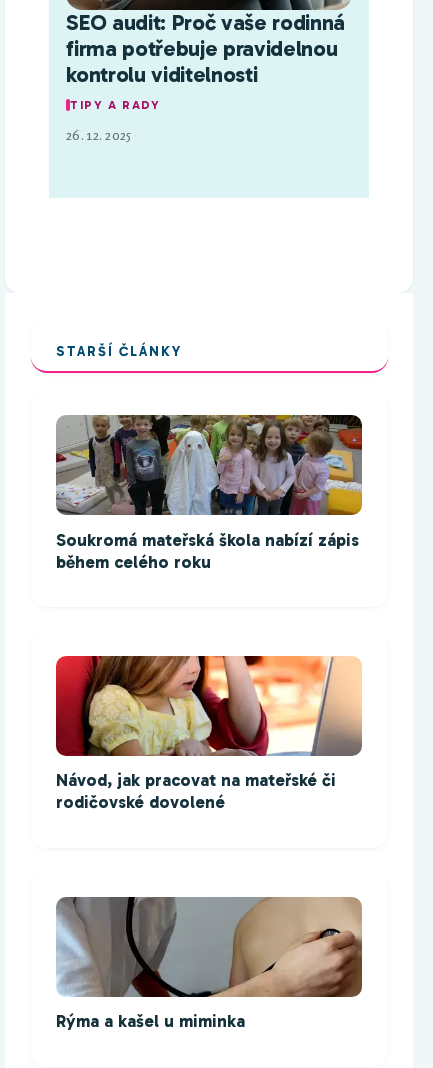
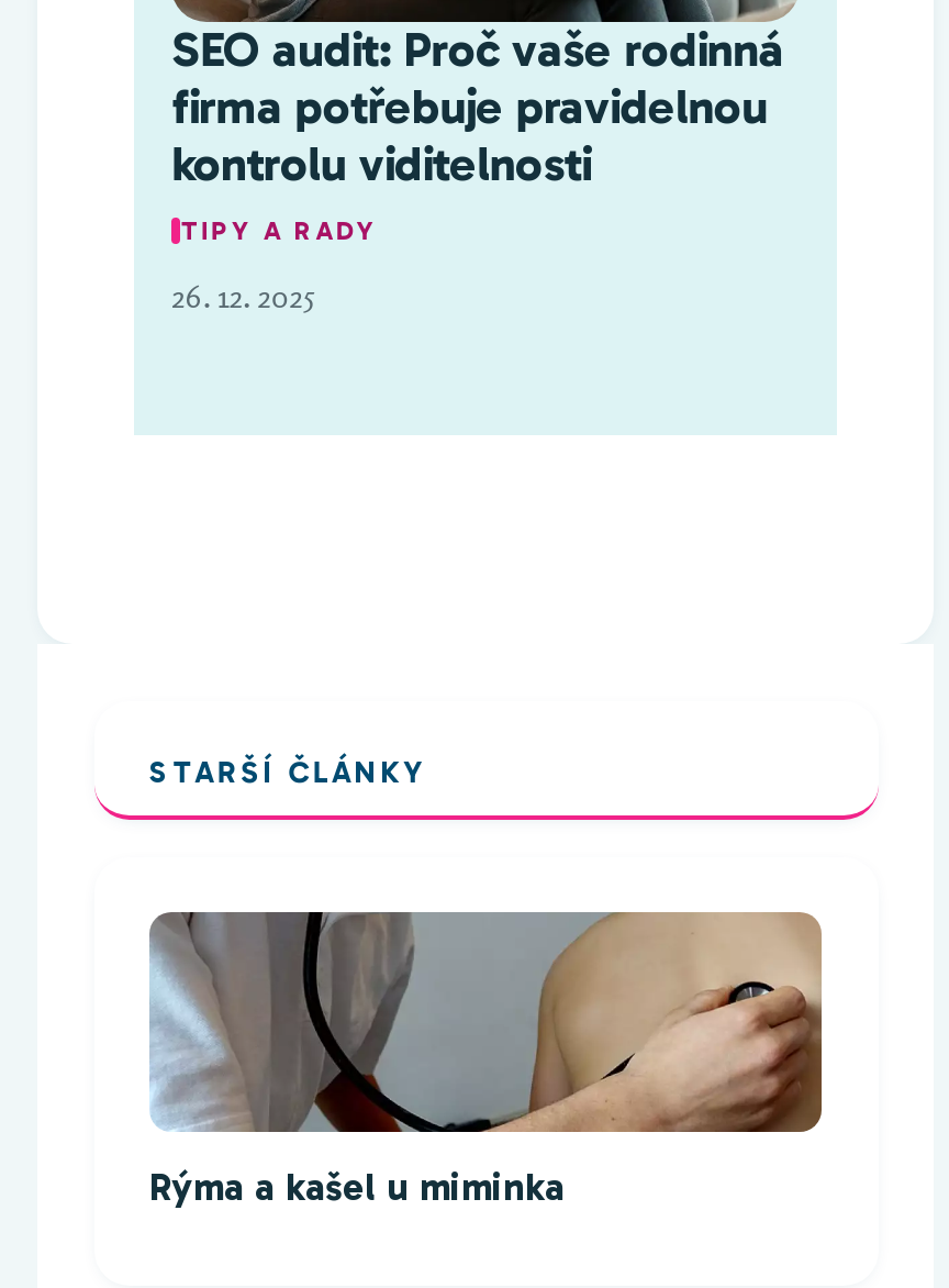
- [image]
- Soukromá mateřská škola nabízí zápis
- během celého roku

- [image]
- Návod, jak pracovat na mateřské či
- rodičovské dovolené
